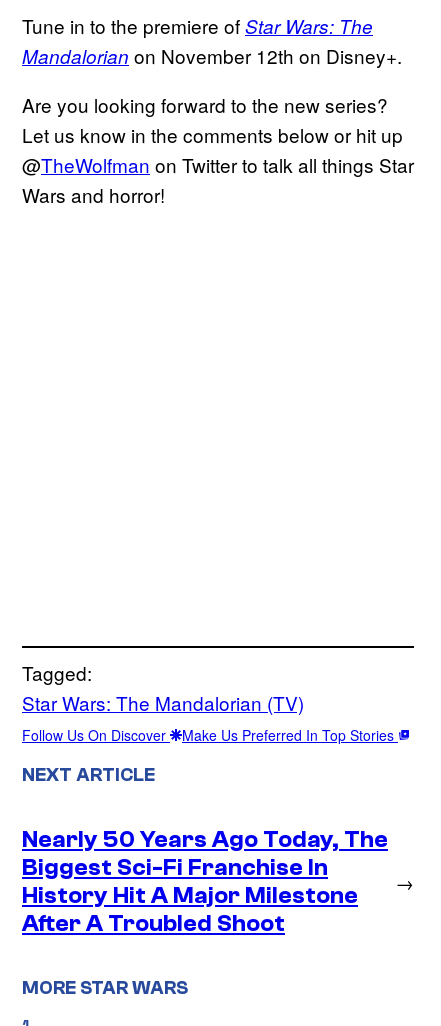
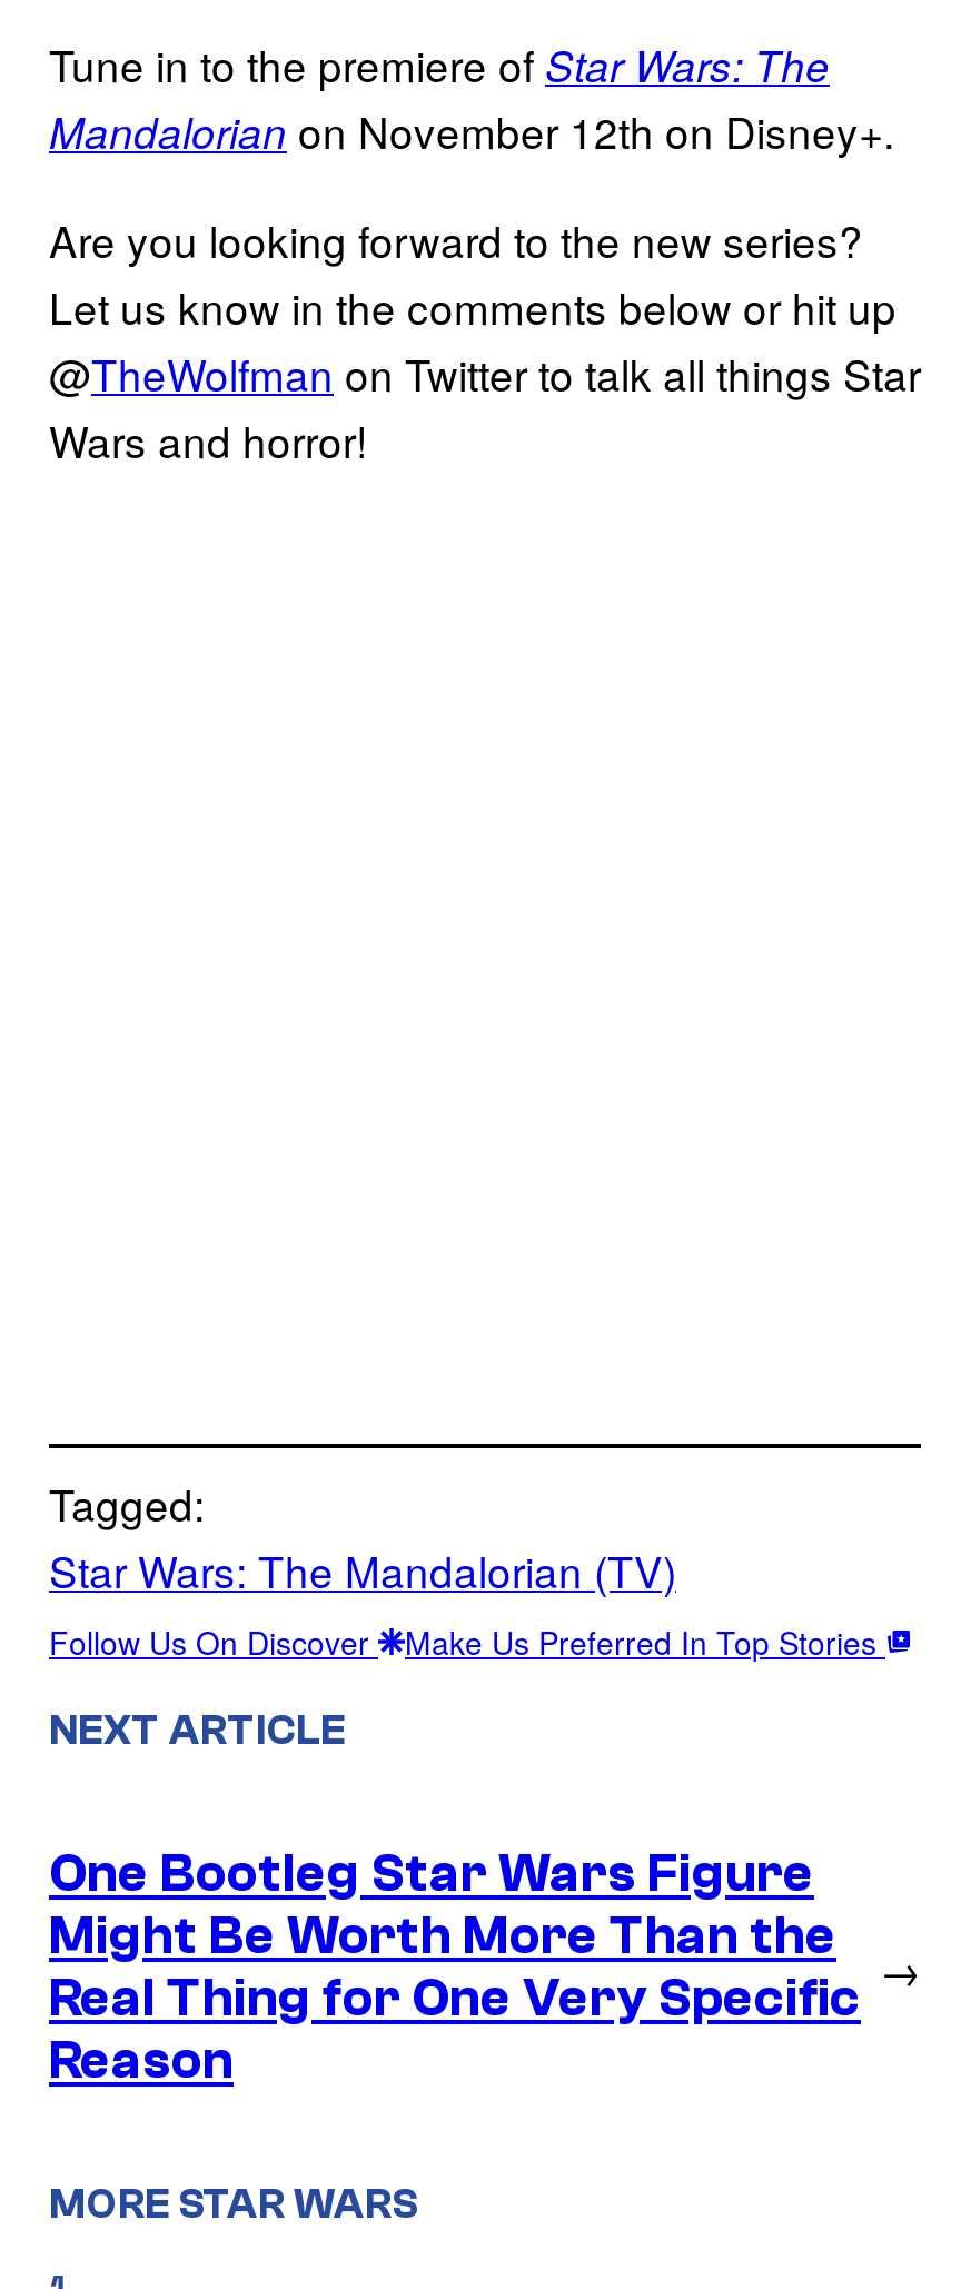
- Nearly 50 Years Ago Today, The
- Biggest Sci-Fi Franchise In
- History Hit A Major Milestone
- After A Troubled Shoot
+ One Bootleg Star Wars Figure
+ Might Be Worth More Than the
+ Real Thing for One Very Specific
+ Reason
